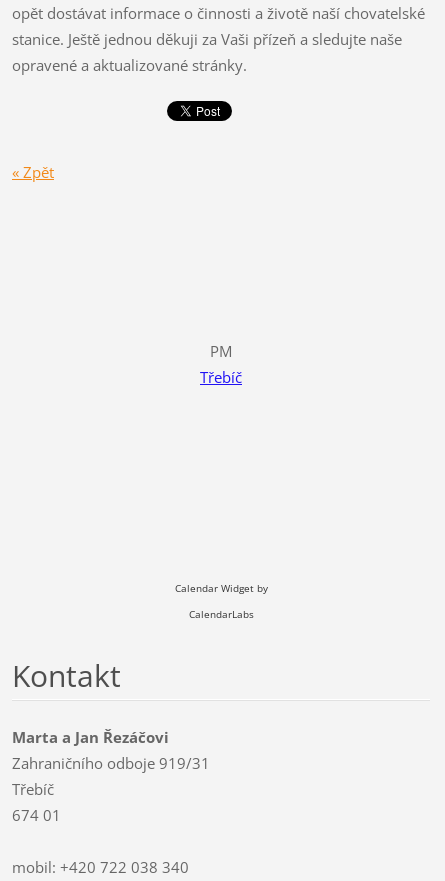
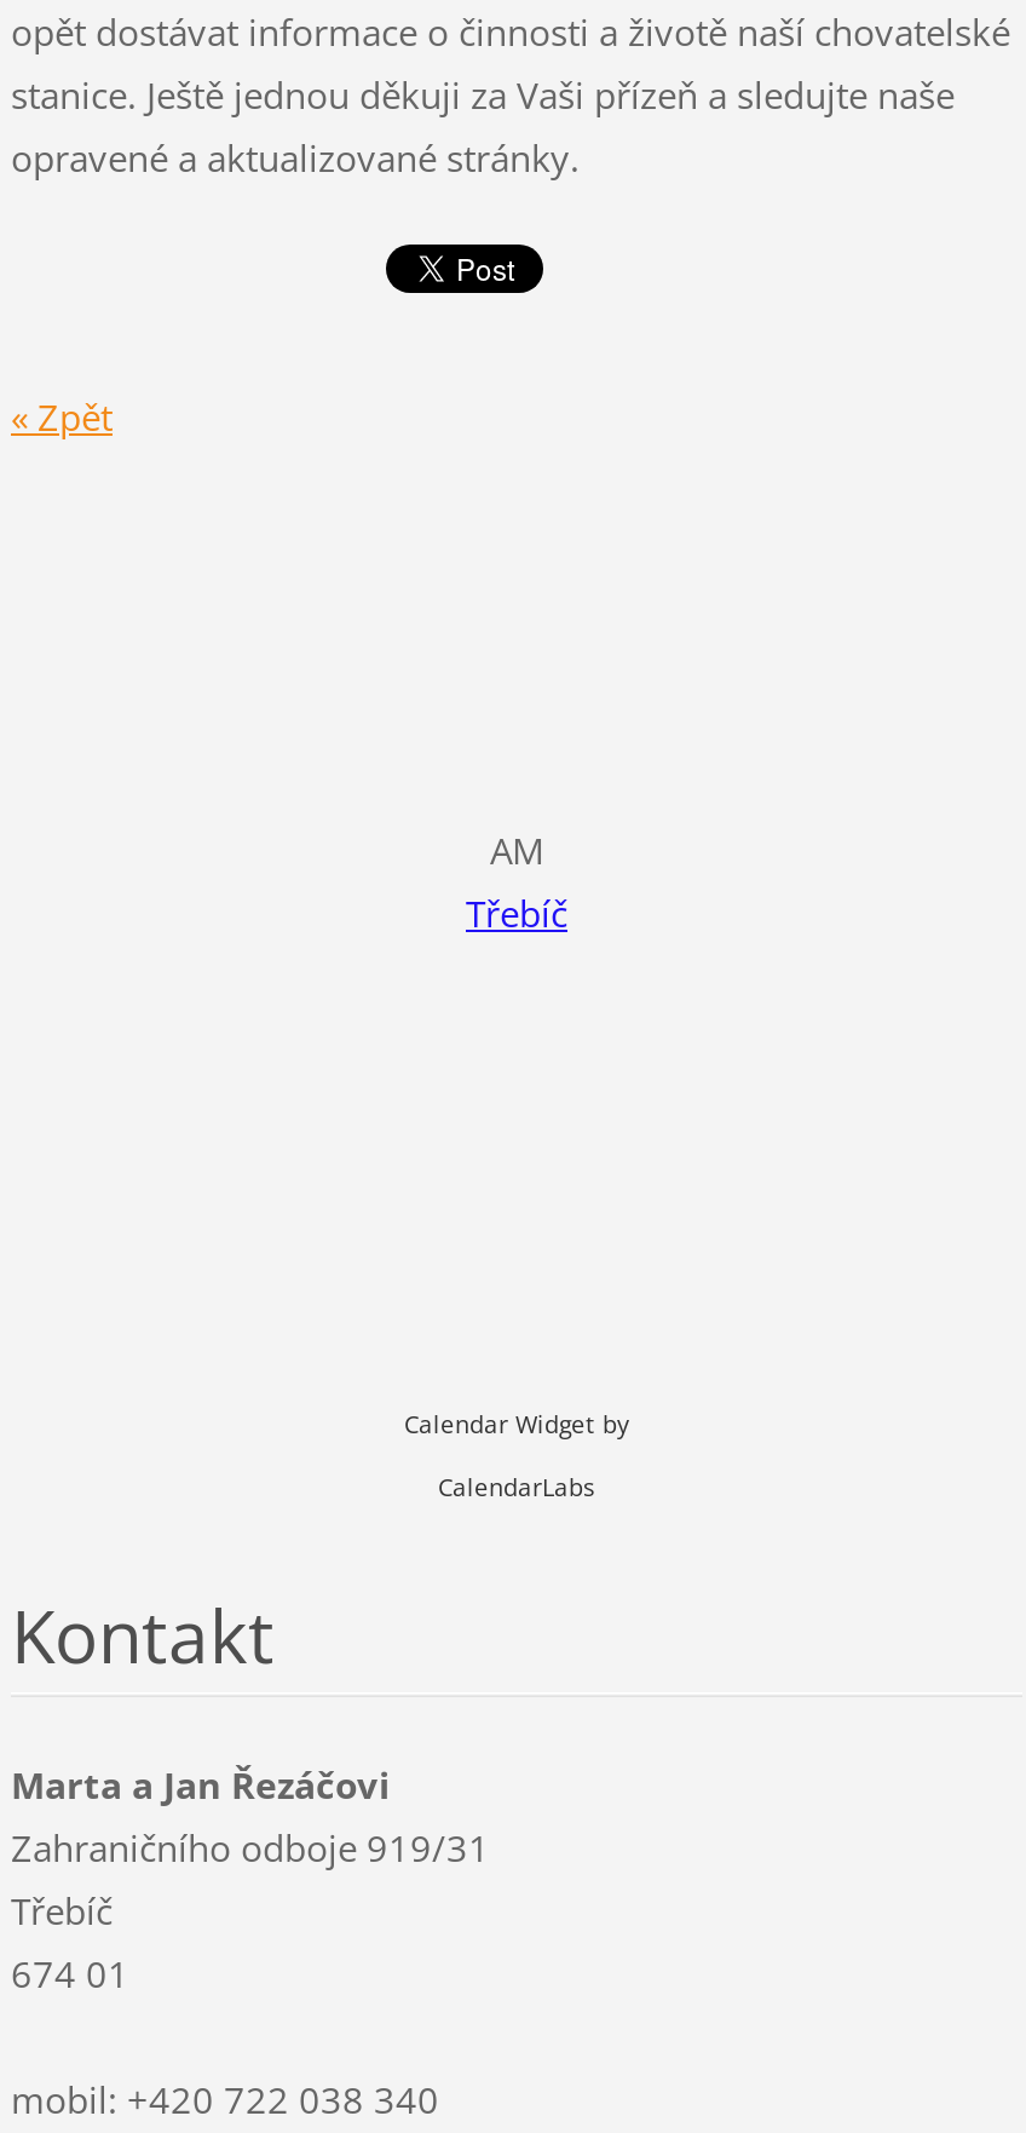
- PM
+ AM
